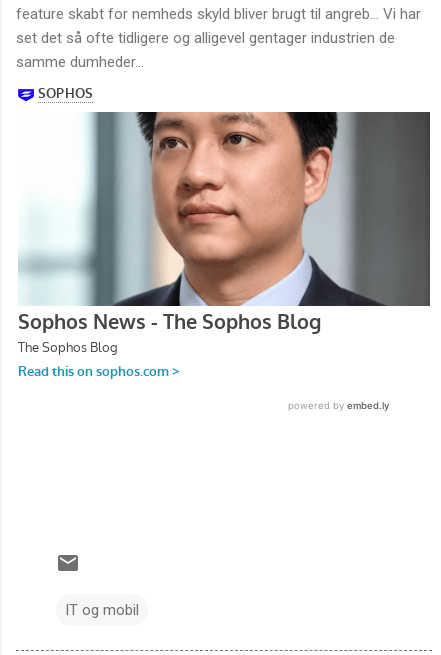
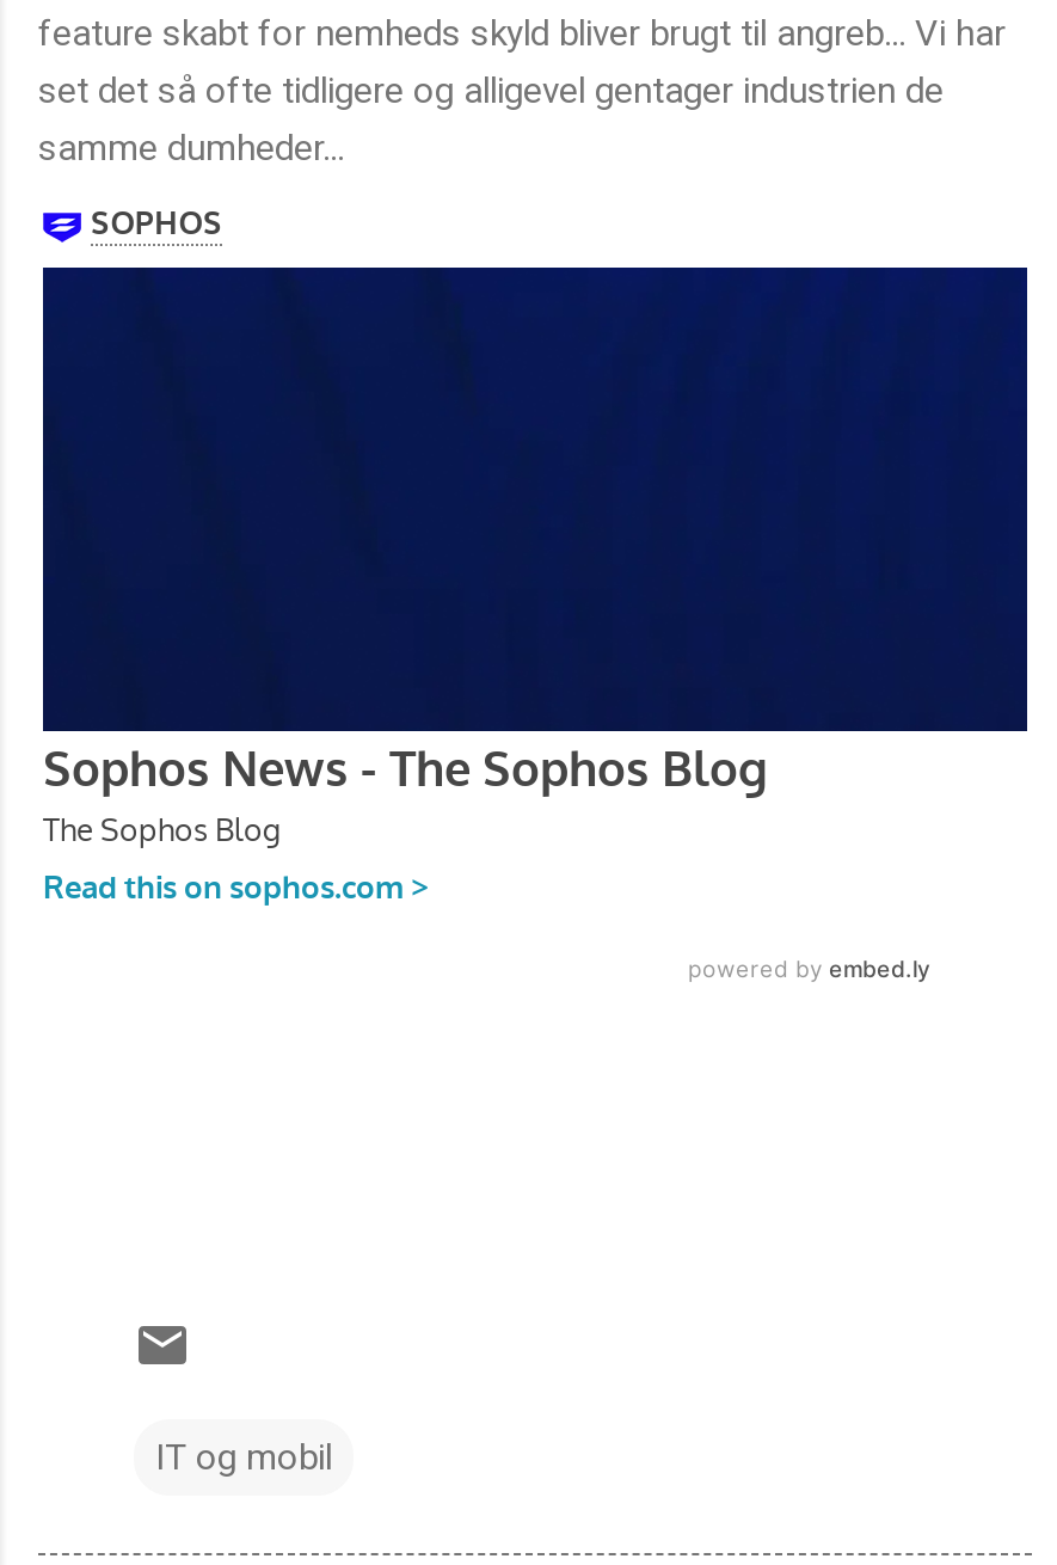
- [image]
